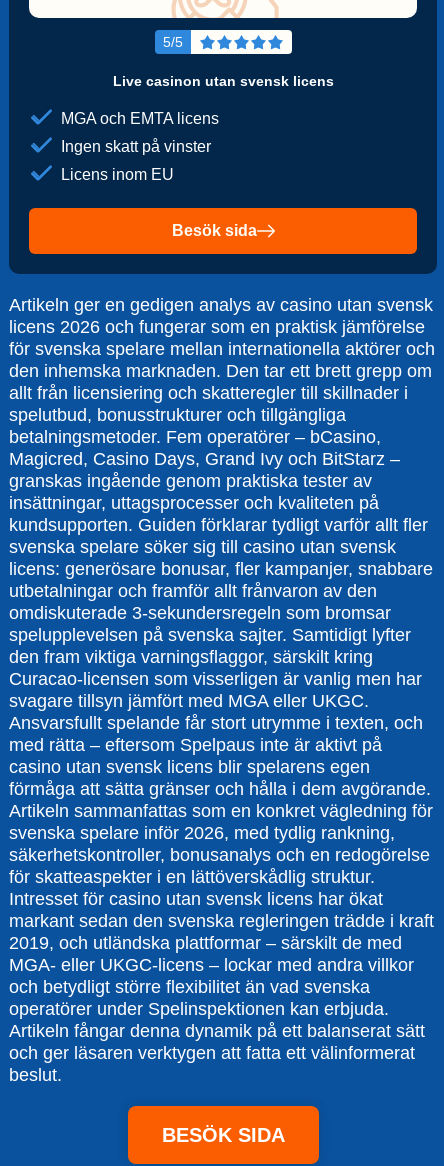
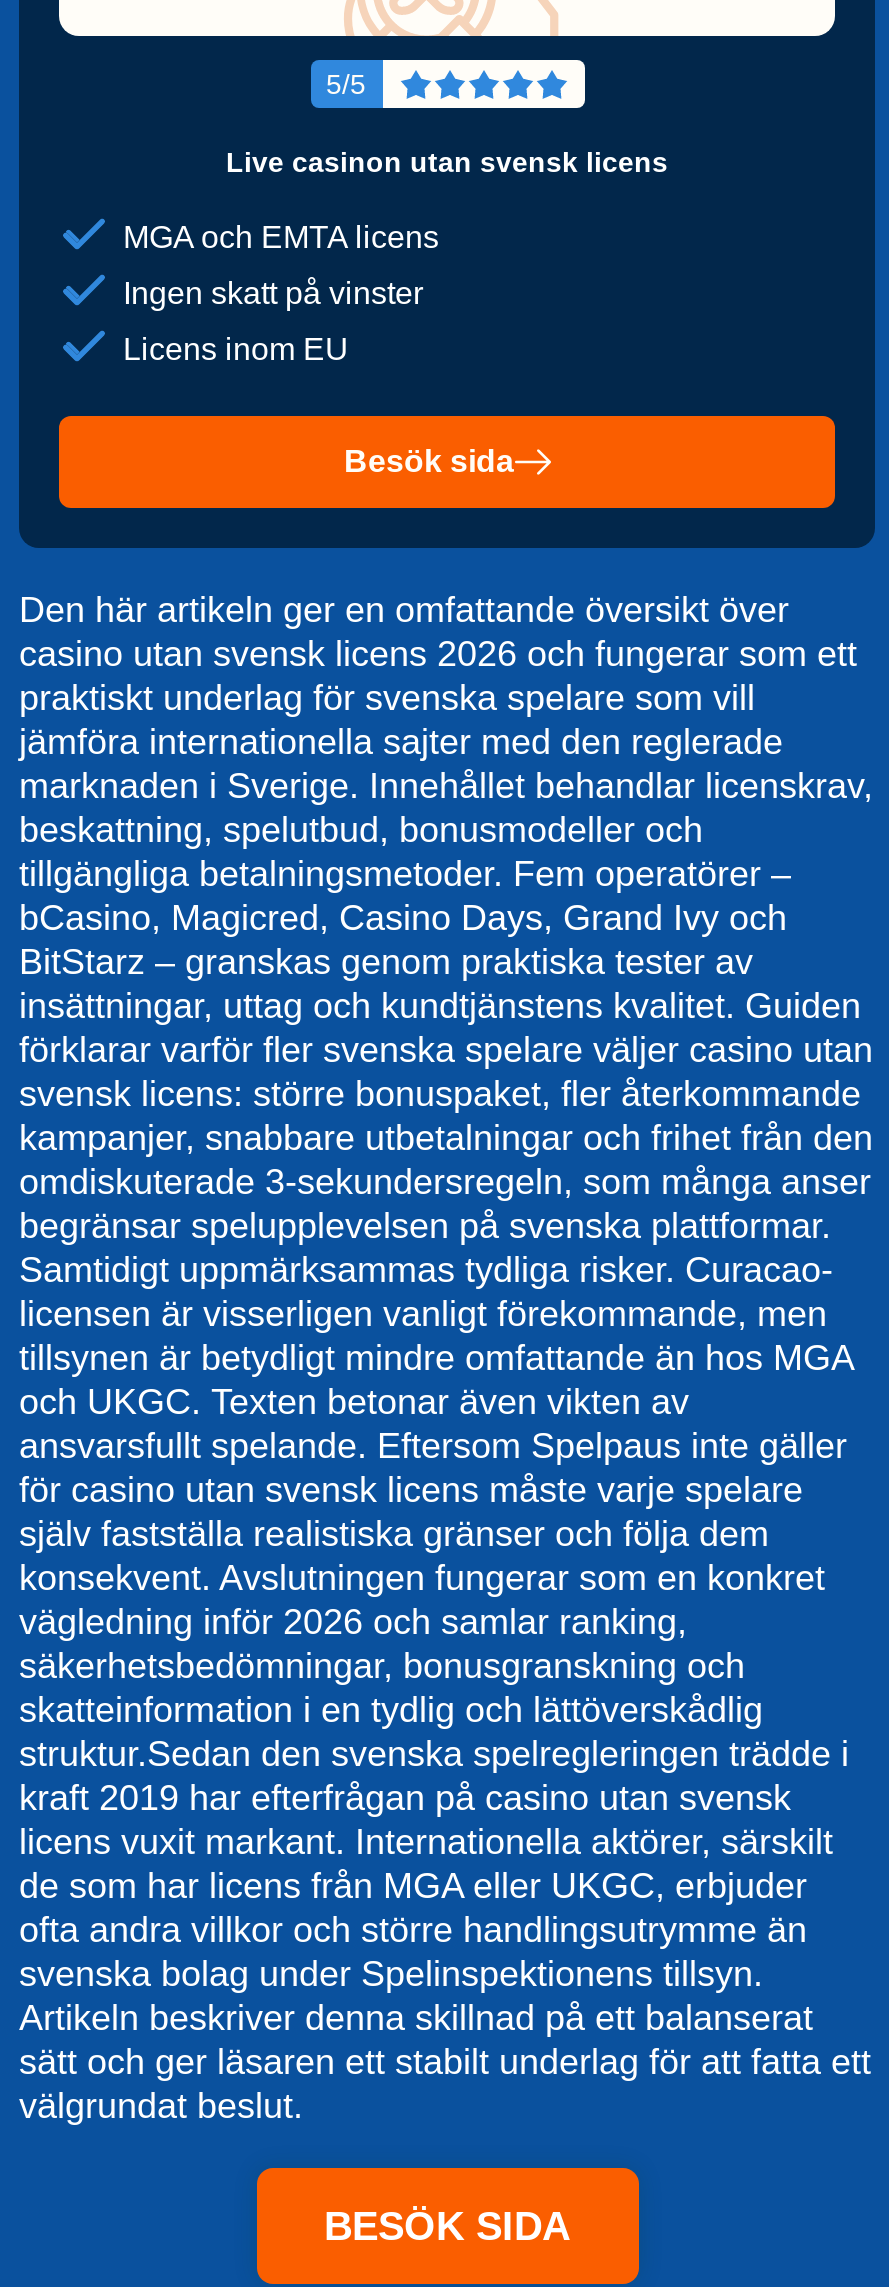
- Artikeln ger en gedigen analys av casino utan svensk
- licens 2026 och fungerar som en praktisk jämförelse
- för svenska spelare mellan internationella aktörer och
- den inhemska marknaden. Den tar ett brett grepp om
- allt från licensiering och skatteregler till skillnader i
- spelutbud, bonusstrukturer och tillgängliga
- betalningsmetoder. Fem operatörer – bCasino,
- Magicred, Casino Days, Grand Ivy och BitStarz –
- granskas ingående genom praktiska tester av
- insättningar, uttagsprocesser och kvaliteten på
- kundsupporten. Guiden förklarar tydligt varför allt fler
- svenska spelare söker sig till casino utan svensk
- licens: generösare bonusar, fler kampanjer, snabbare
- utbetalningar och framför allt frånvaron av den
- omdiskuterade 3-sekundersregeln som bromsar
- spelupplevelsen på svenska sajter. Samtidigt lyfter
- den fram viktiga varningsflaggor, särskilt kring
- Curacao-licensen som visserligen är vanlig men har
- svagare tillsyn jämfört med MGA eller UKGC.
- Ansvarsfullt spelande får stort utrymme i texten, och
- med rätta – eftersom Spelpaus inte är aktivt på
- casino utan svensk licens blir spelarens egen
- förmåga att sätta gränser och hålla i dem avgörande.
- Artikeln sammanfattas som en konkret vägledning för
- svenska spelare inför 2026, med tydlig rankning,
- säkerhetskontroller, bonusanalys och en redogörelse
- för skatteaspekter i en lättöverskådlig struktur.
- Intresset för casino utan svensk licens har ökat
- markant sedan den svenska regleringen trädde i kraft
- 2019, och utländska plattformar – särskilt de med
- MGA- eller UKGC-licens – lockar med andra villkor
- och betydligt större flexibilitet än vad svenska
- operatörer under Spelinspektionen kan erbjuda.
- Artikeln fångar denna dynamik på ett balanserat sätt
- och ger läsaren verktygen att fatta ett välinformerat
- beslut.
+ Den här artikeln ger en omfattande översikt över
+ casino utan svensk licens 2026 och fungerar som ett
+ praktiskt underlag för svenska spelare som vill
+ jämföra internationella sajter med den reglerade
+ marknaden i Sverige. Innehållet behandlar licenskrav,
+ beskattning, spelutbud, bonusmodeller och
+ tillgängliga betalningsmetoder. Fem operatörer –
+ bCasino, Magicred, Casino Days, Grand Ivy och
+ BitStarz – granskas genom praktiska tester av
+ insättningar, uttag och kundtjänstens kvalitet. Guiden
+ förklarar varför fler svenska spelare väljer casino utan
+ svensk licens: större bonuspaket, fler återkommande
+ kampanjer, snabbare utbetalningar och frihet från den
+ omdiskuterade 3-sekundersregeln, som många anser
+ begränsar spelupplevelsen på svenska plattformar.
+ Samtidigt uppmärksammas tydliga risker. Curacao-
+ licensen är visserligen vanligt förekommande, men
+ tillsynen är betydligt mindre omfattande än hos MGA
+ och UKGC. Texten betonar även vikten av
+ ansvarsfullt spelande. Eftersom Spelpaus inte gäller
+ för casino utan svensk licens måste varje spelare
+ själv fastställa realistiska gränser och följa dem
+ konsekvent. Avslutningen fungerar som en konkret
+ vägledning inför 2026 och samlar ranking,
+ säkerhetsbedömningar, bonusgranskning och
+ skatteinformation i en tydlig och lättöverskådlig
+ struktur.Sedan den svenska spelregleringen trädde i
+ kraft 2019 har efterfrågan på casino utan svensk
+ licens vuxit markant. Internationella aktörer, särskilt
+ de som har licens från MGA eller UKGC, erbjuder
+ ofta andra villkor och större handlingsutrymme än
+ svenska bolag under Spelinspektionens tillsyn.
+ Artikeln beskriver denna skillnad på ett balanserat
+ sätt och ger läsaren ett stabilt underlag för att fatta ett
+ välgrundat beslut.
